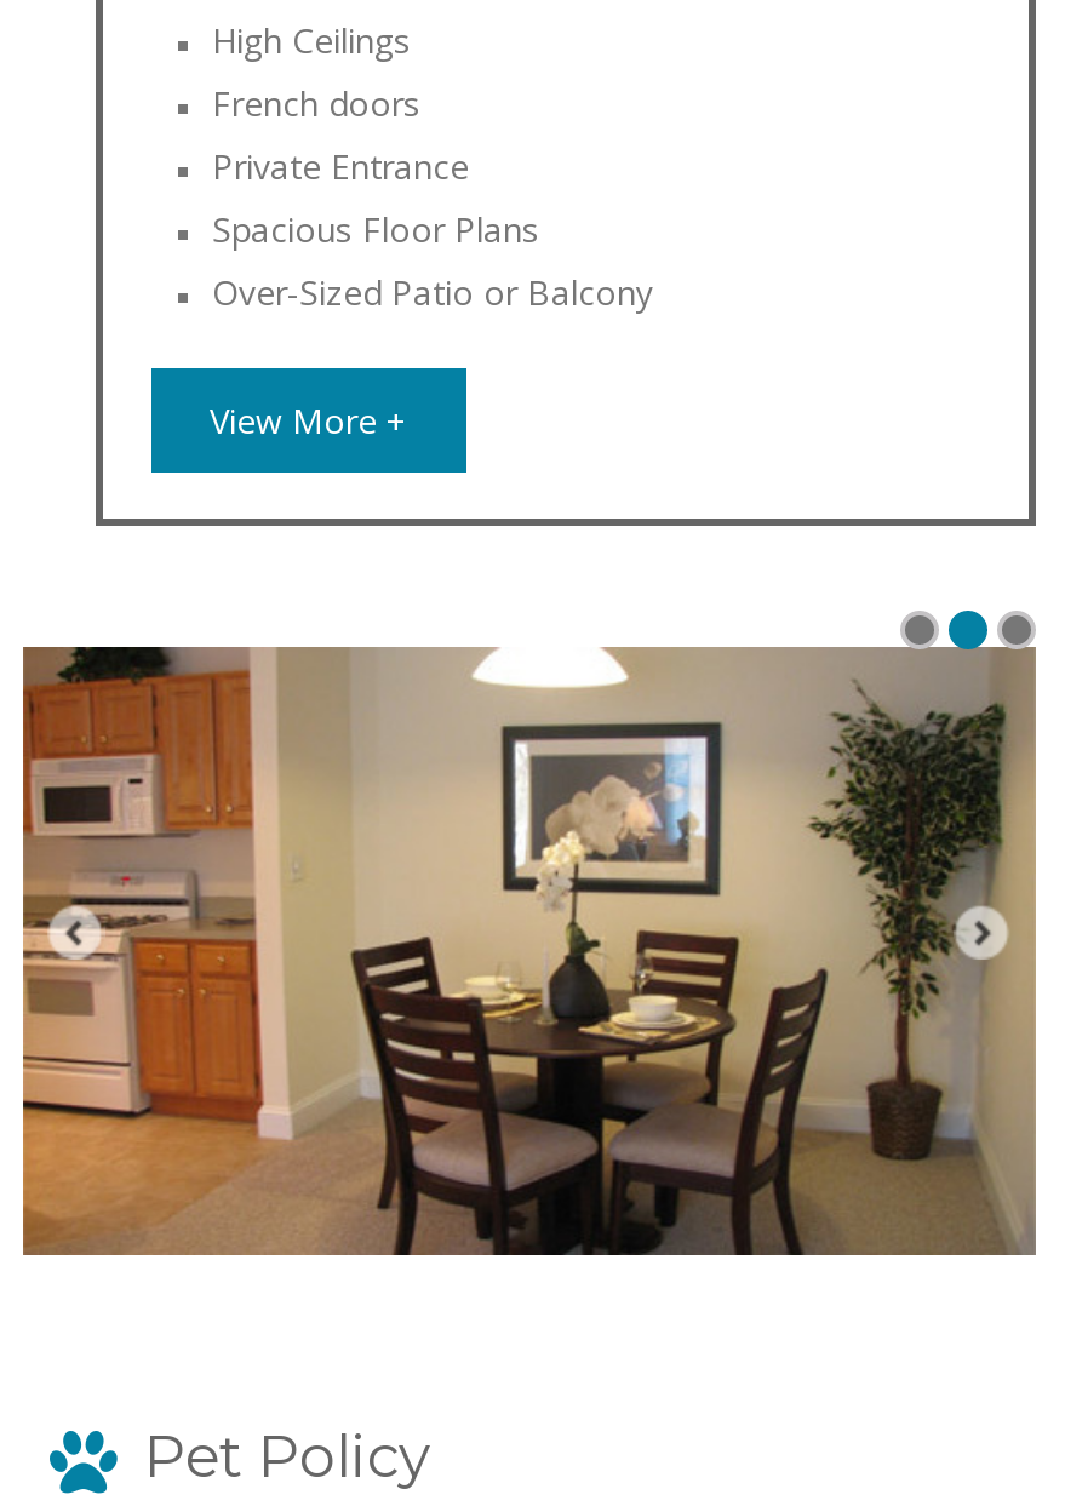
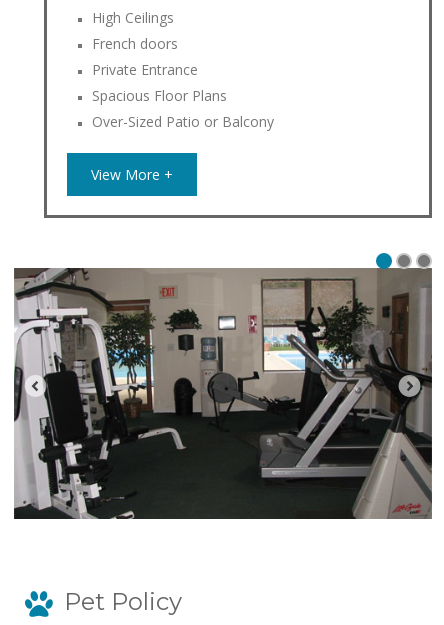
- [image]
+ [image]
